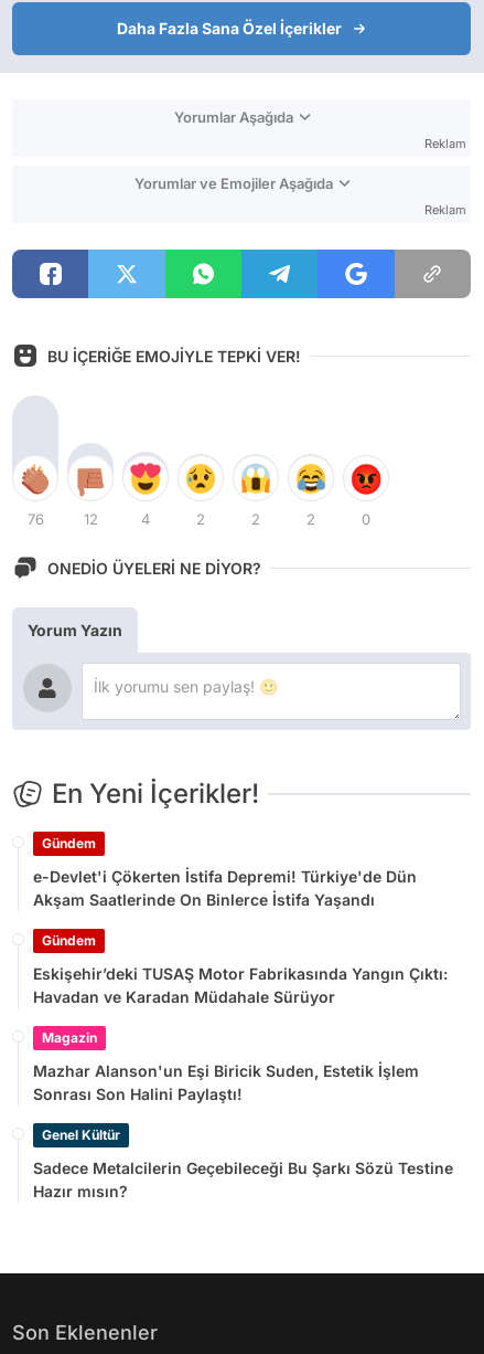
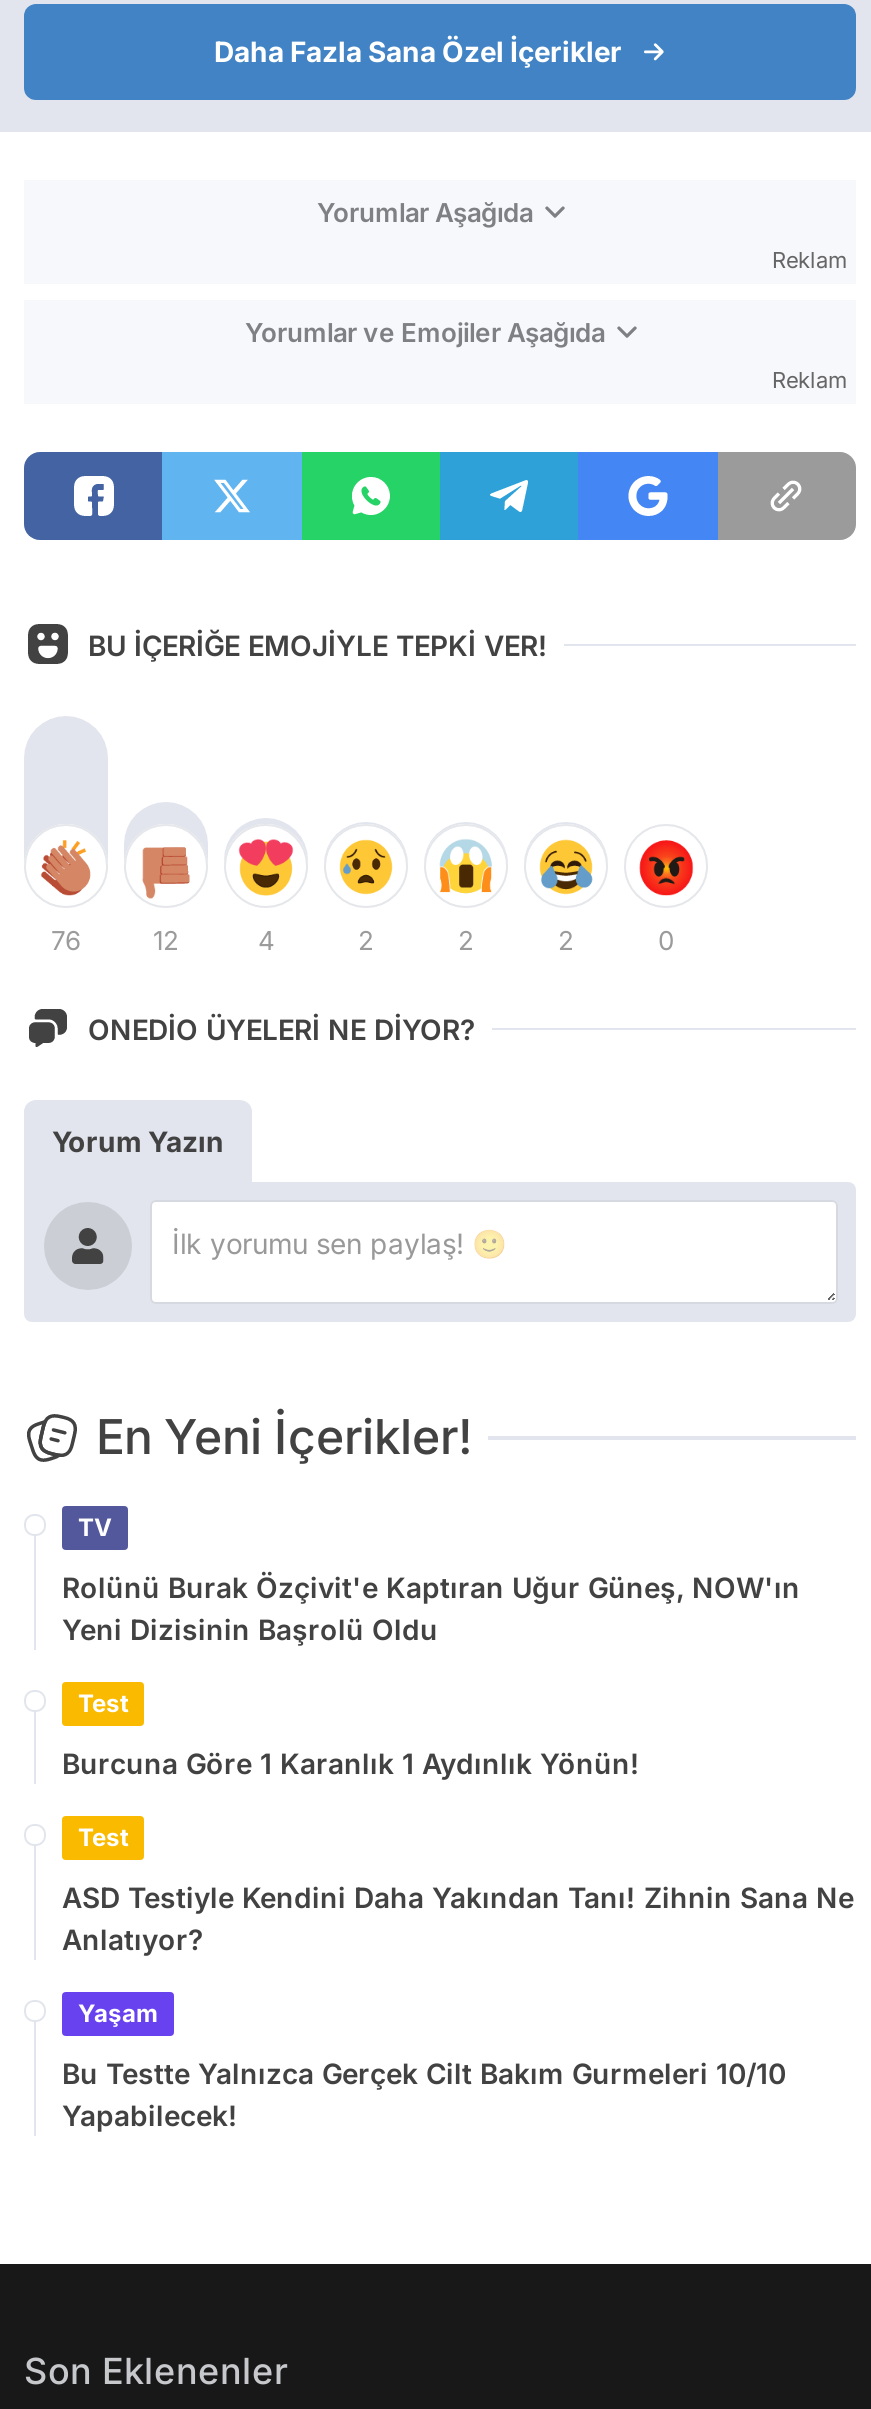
- Gündem
+ TV

- e-Devlet'i Çökerten İstifa Depremi! Türkiye'de Dün
- Akşam Saatlerinde On Binlerce İstifa Yaşandı
+ Rolünü Burak Özçivit'e Kaptıran Uğur Güneş, NOW'ın
+ Yeni Dizisinin Başrolü Oldu

- Gündem
+ Test

- Eskişehir’deki TUSAŞ Motor Fabrikasında Yangın Çıktı:
- Havadan ve Karadan Müdahale Sürüyor
+ Burcuna Göre 1 Karanlık 1 Aydınlık Yönün!

- Magazin
+ Test

- Mazhar Alanson'un Eşi Biricik Suden, Estetik İşlem
- Sonrası Son Halini Paylaştı!
+ ASD Testiyle Kendini Daha Yakından Tanı! Zihnin Sana Ne
+ Anlatıyor?

- Genel Kültür
+ Yaşam

- Sadece Metalcilerin Geçebileceği Bu Şarkı Sözü Testine
- Hazır mısın?
+ Bu Testte Yalnızca Gerçek Cilt Bakım Gurmeleri 10/10
+ Yapabilecek!
